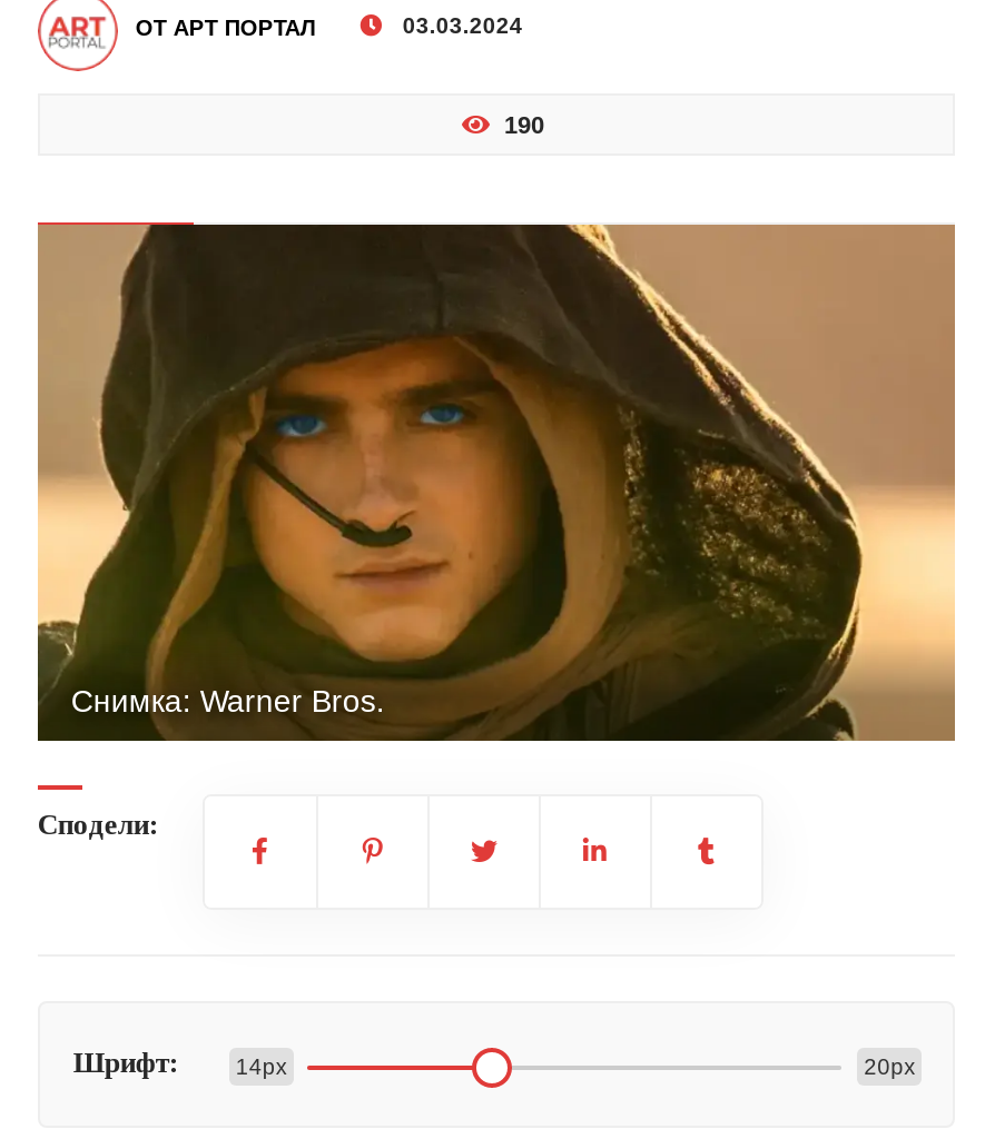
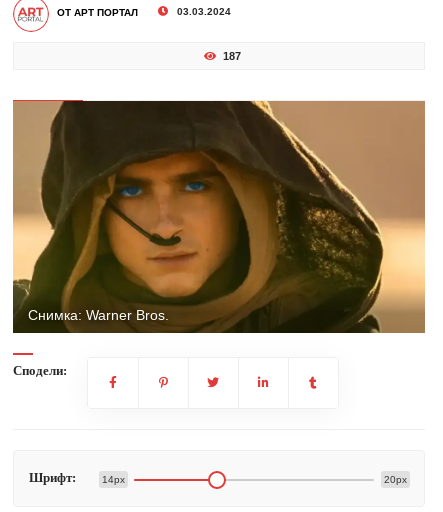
- 190
+ 187
